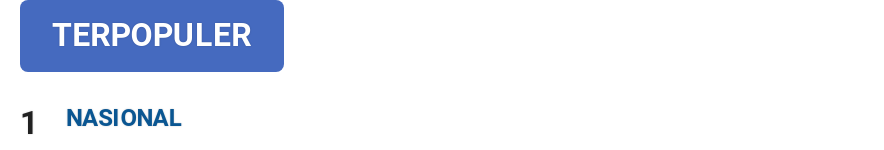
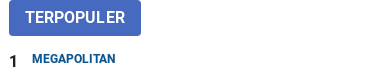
- NASIONAL
+ MEGAPOLITAN
